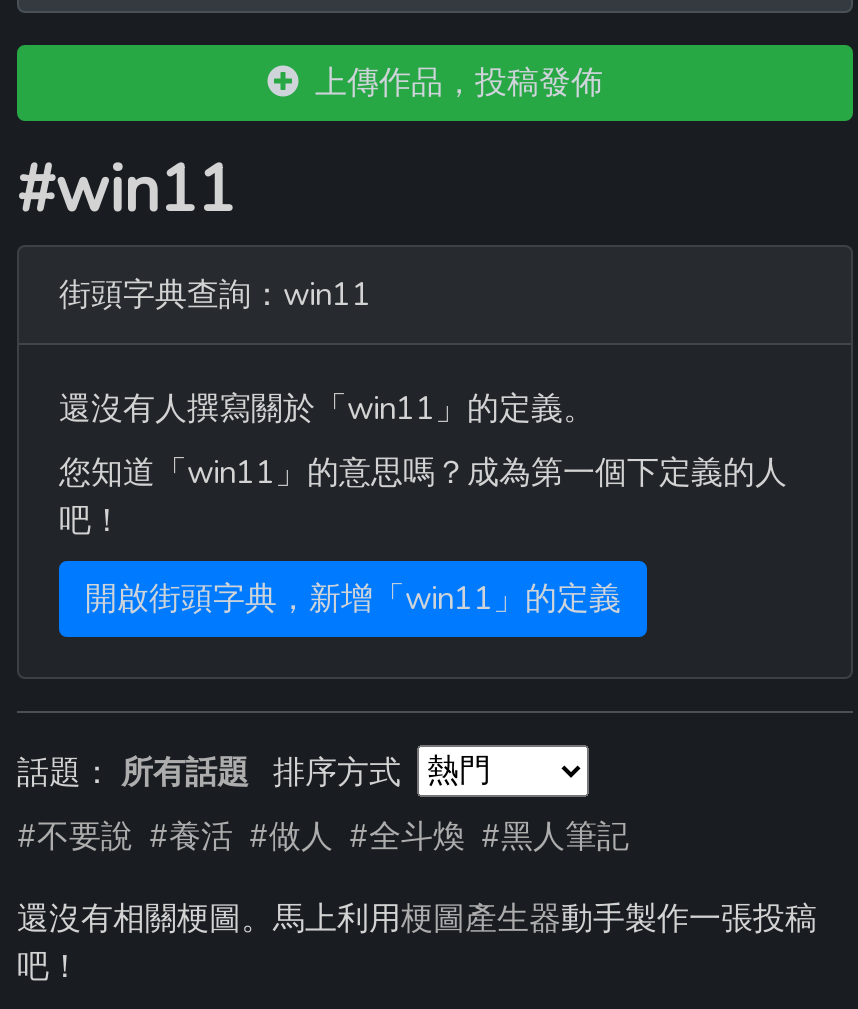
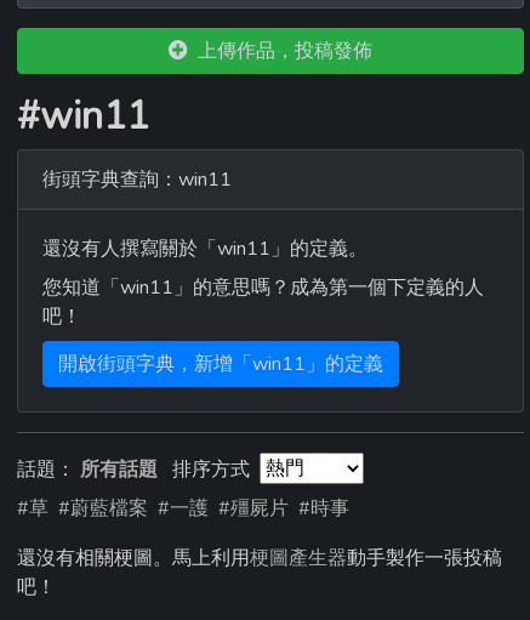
- #不要說 #養活 #做人 #全斗煥 #黑人筆記
+ #草 #蔚藍檔案 #一護 #殭屍片 #時事
